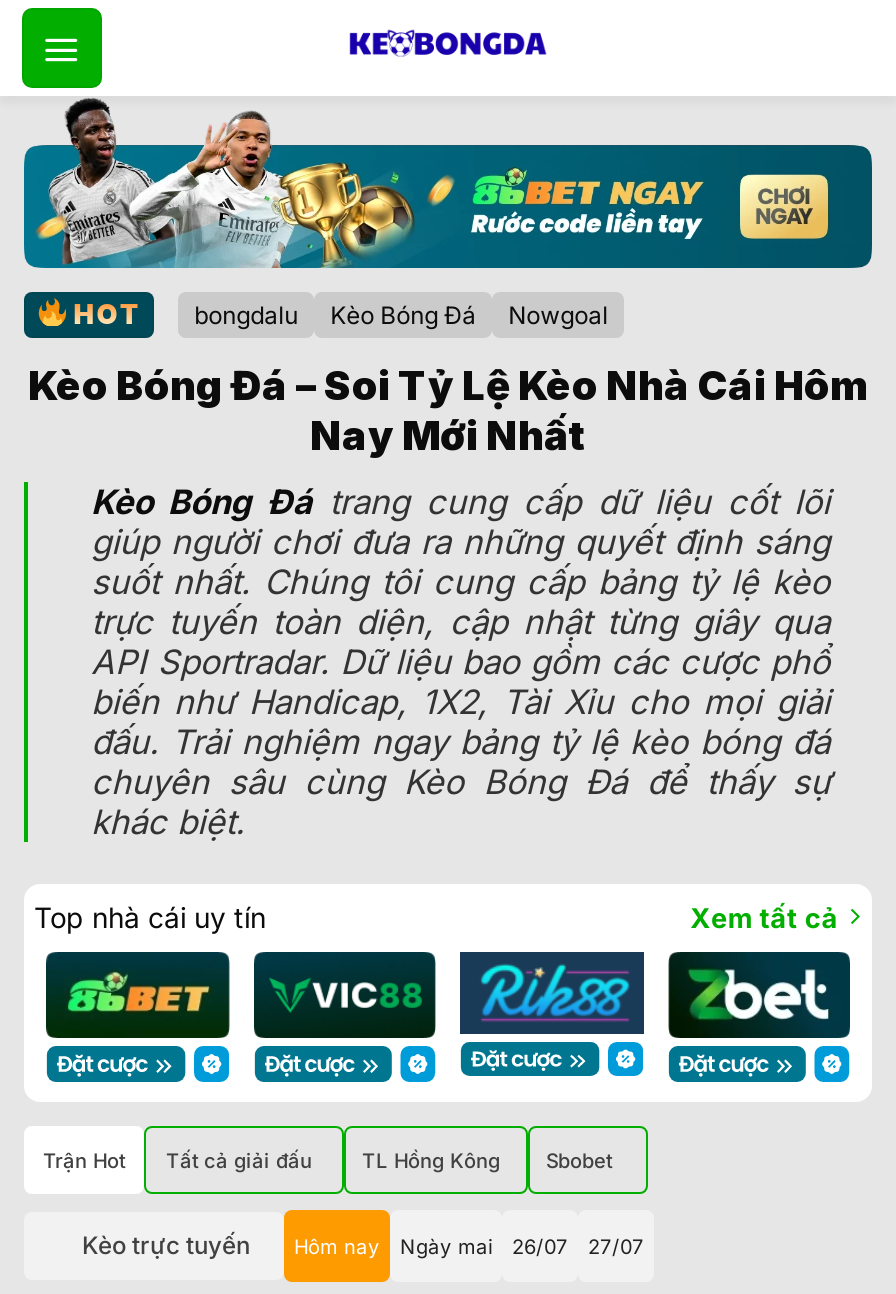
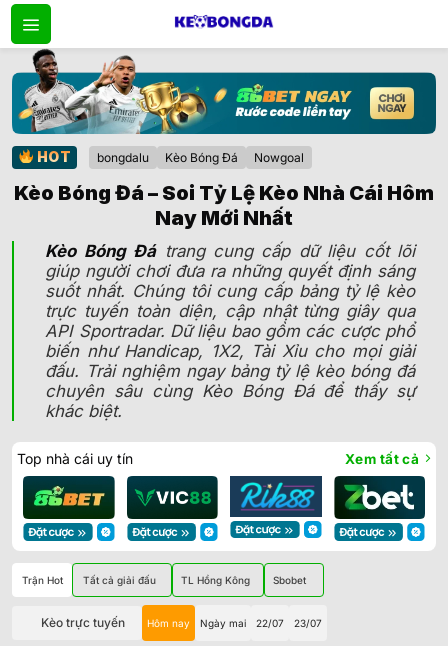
- 26/07
- 27/07
+ 22/07
+ 23/07
